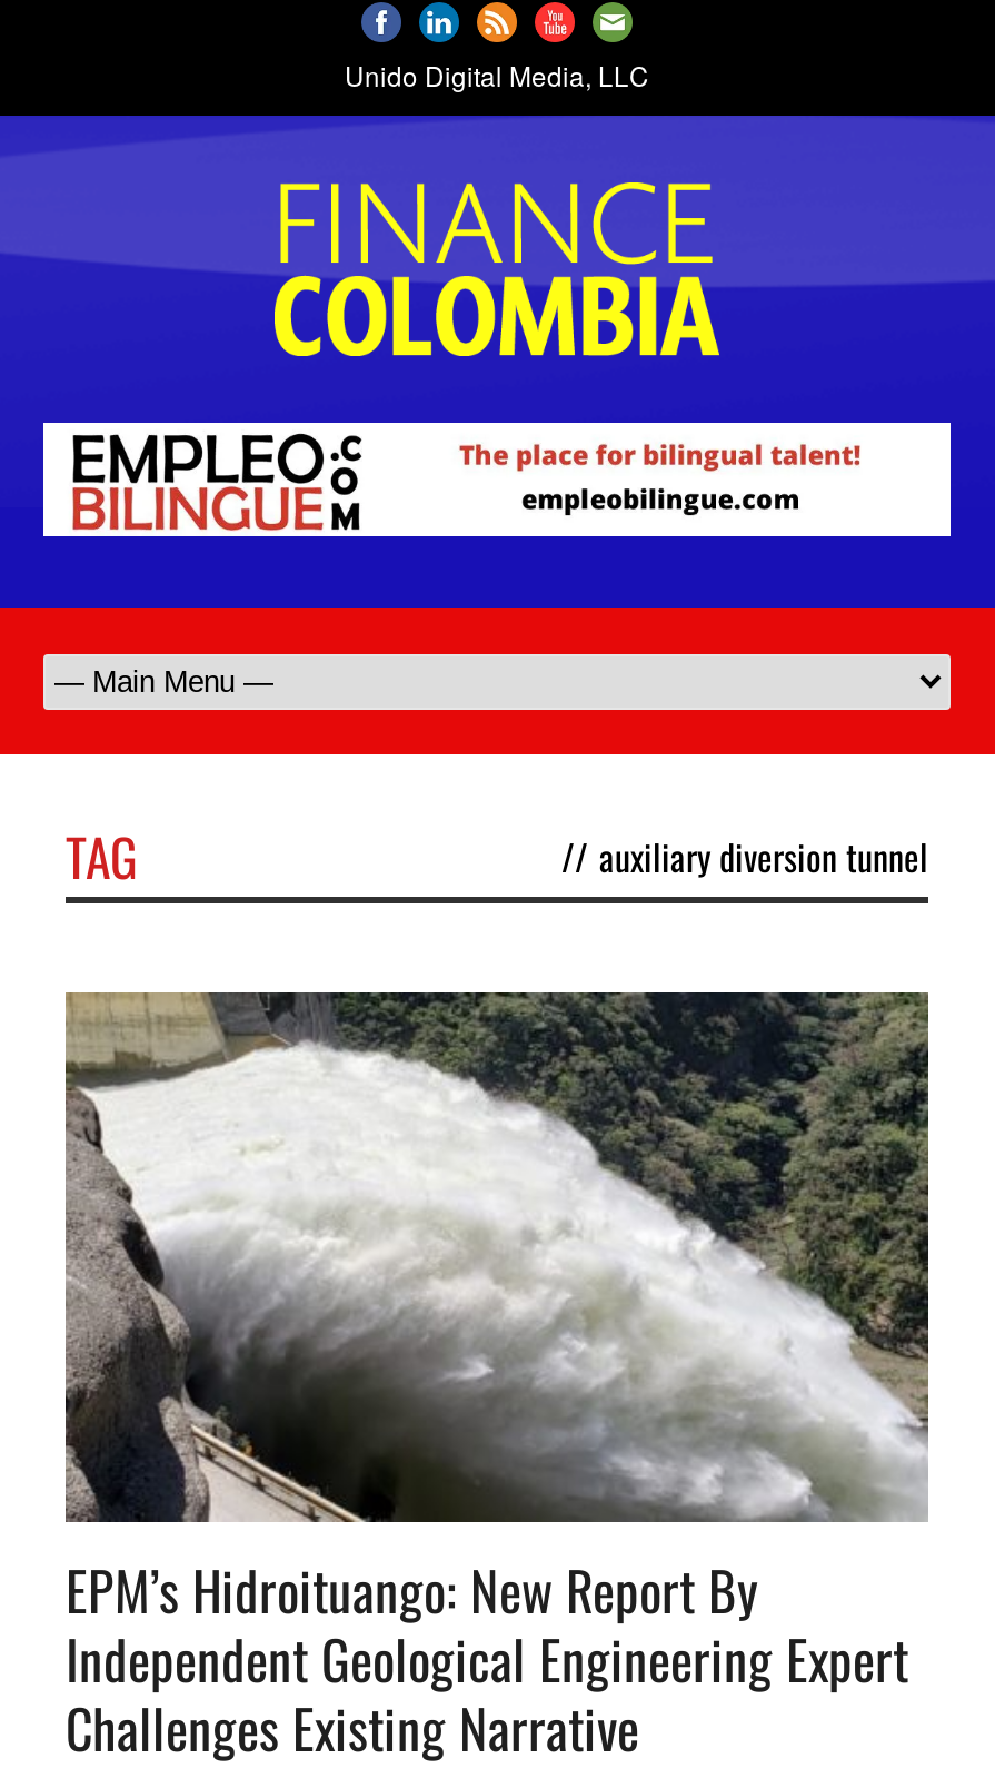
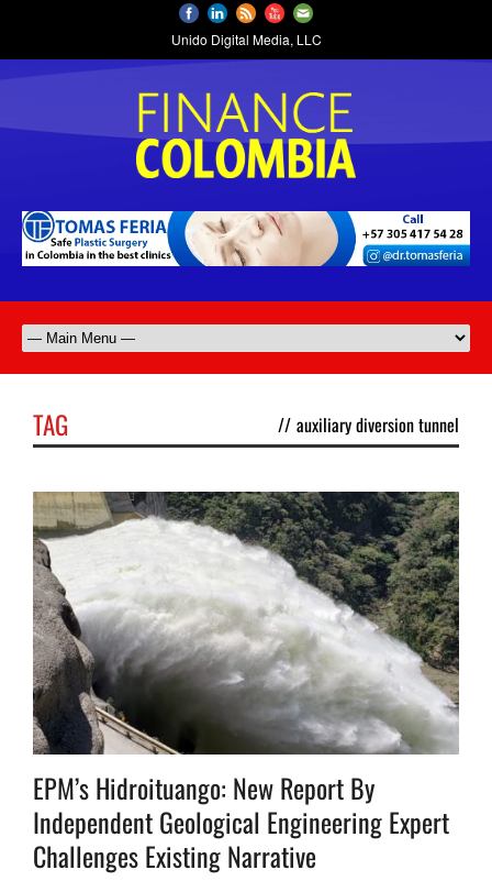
- [image]
+ [image]
